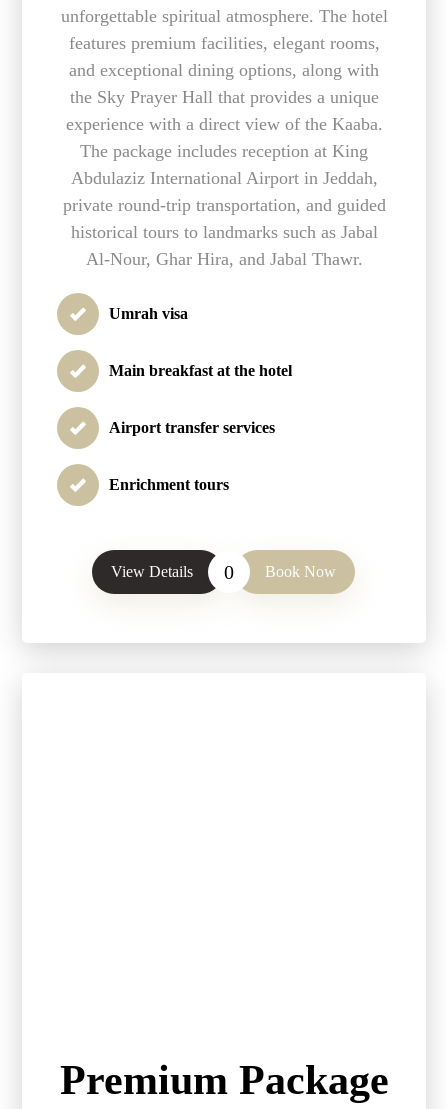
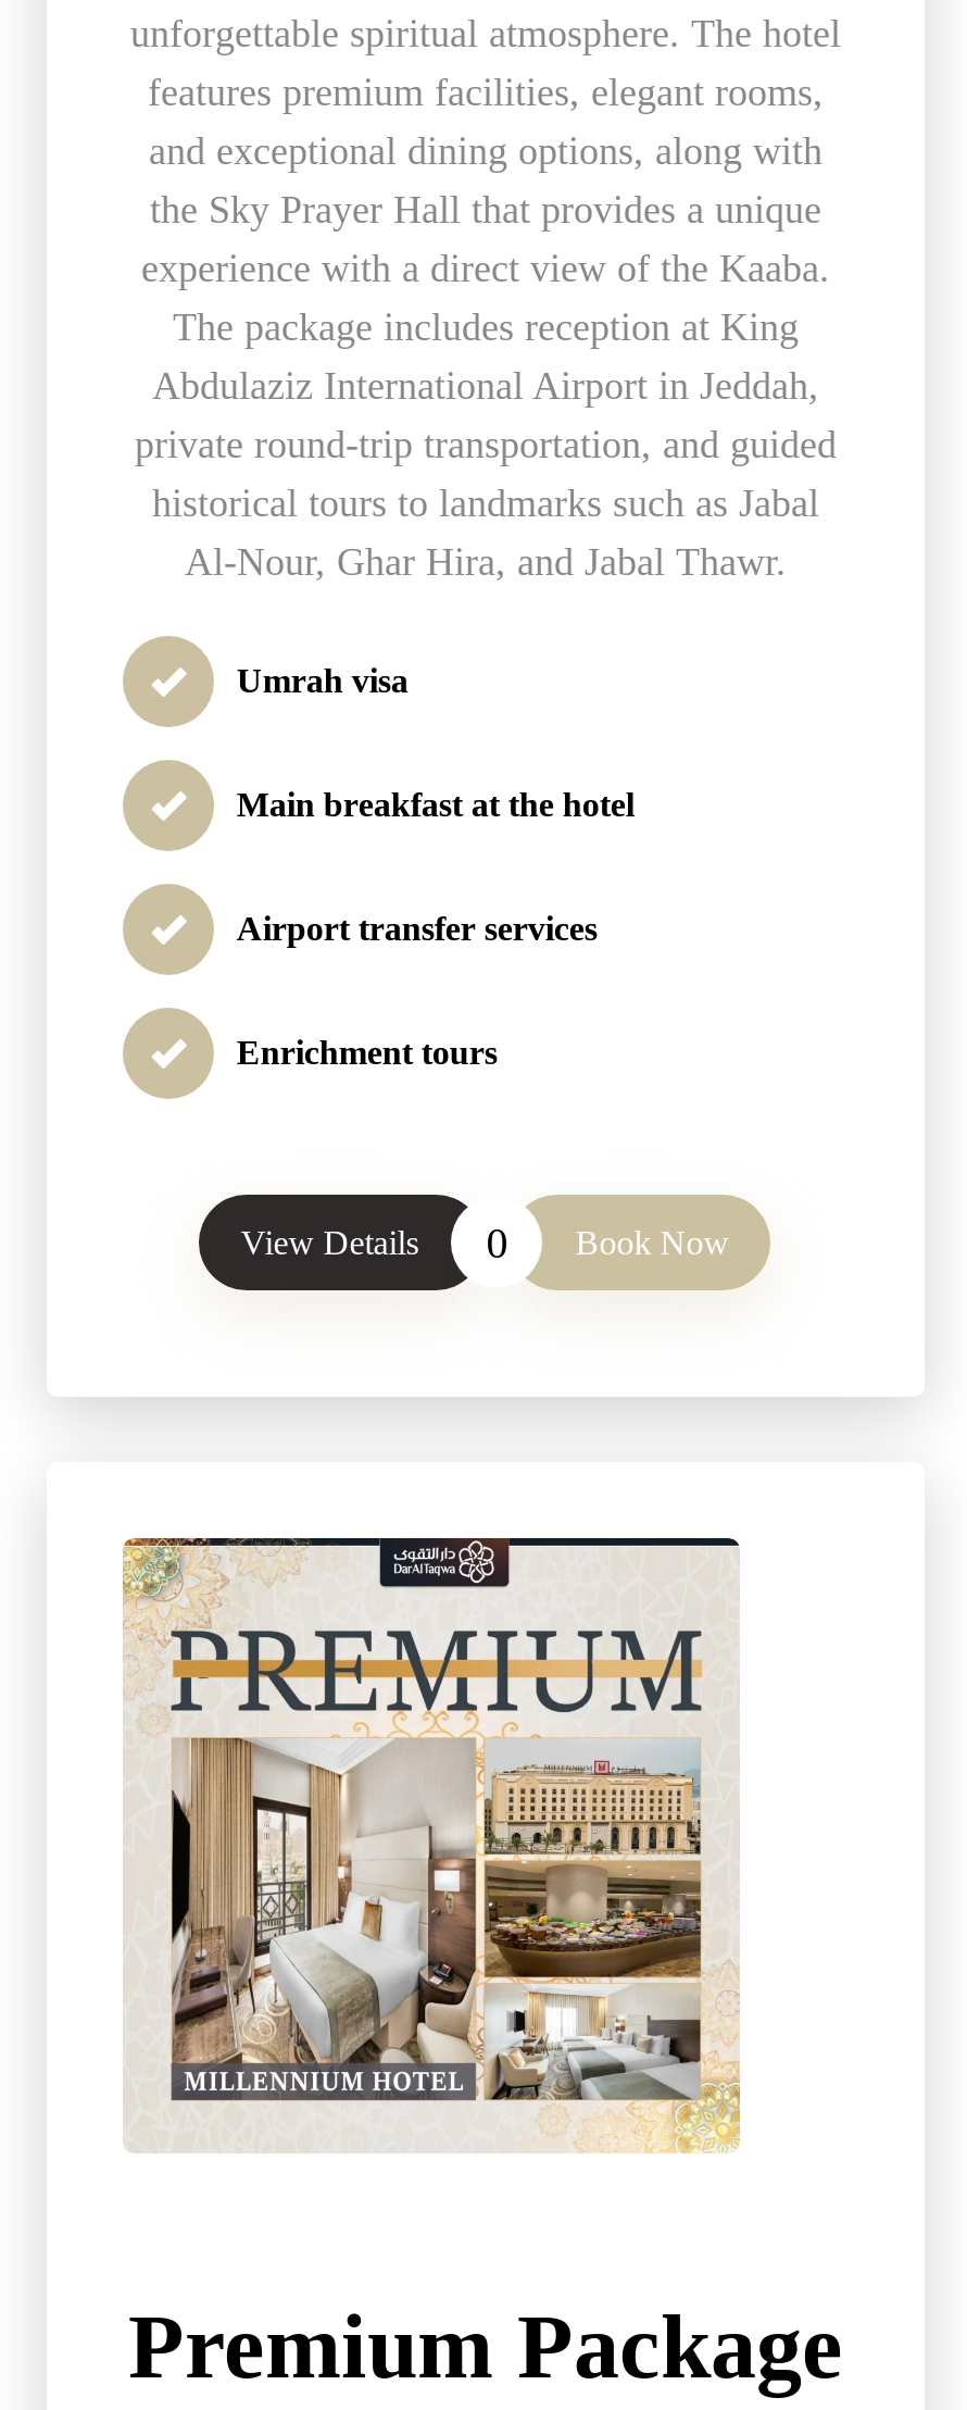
+ [image]
